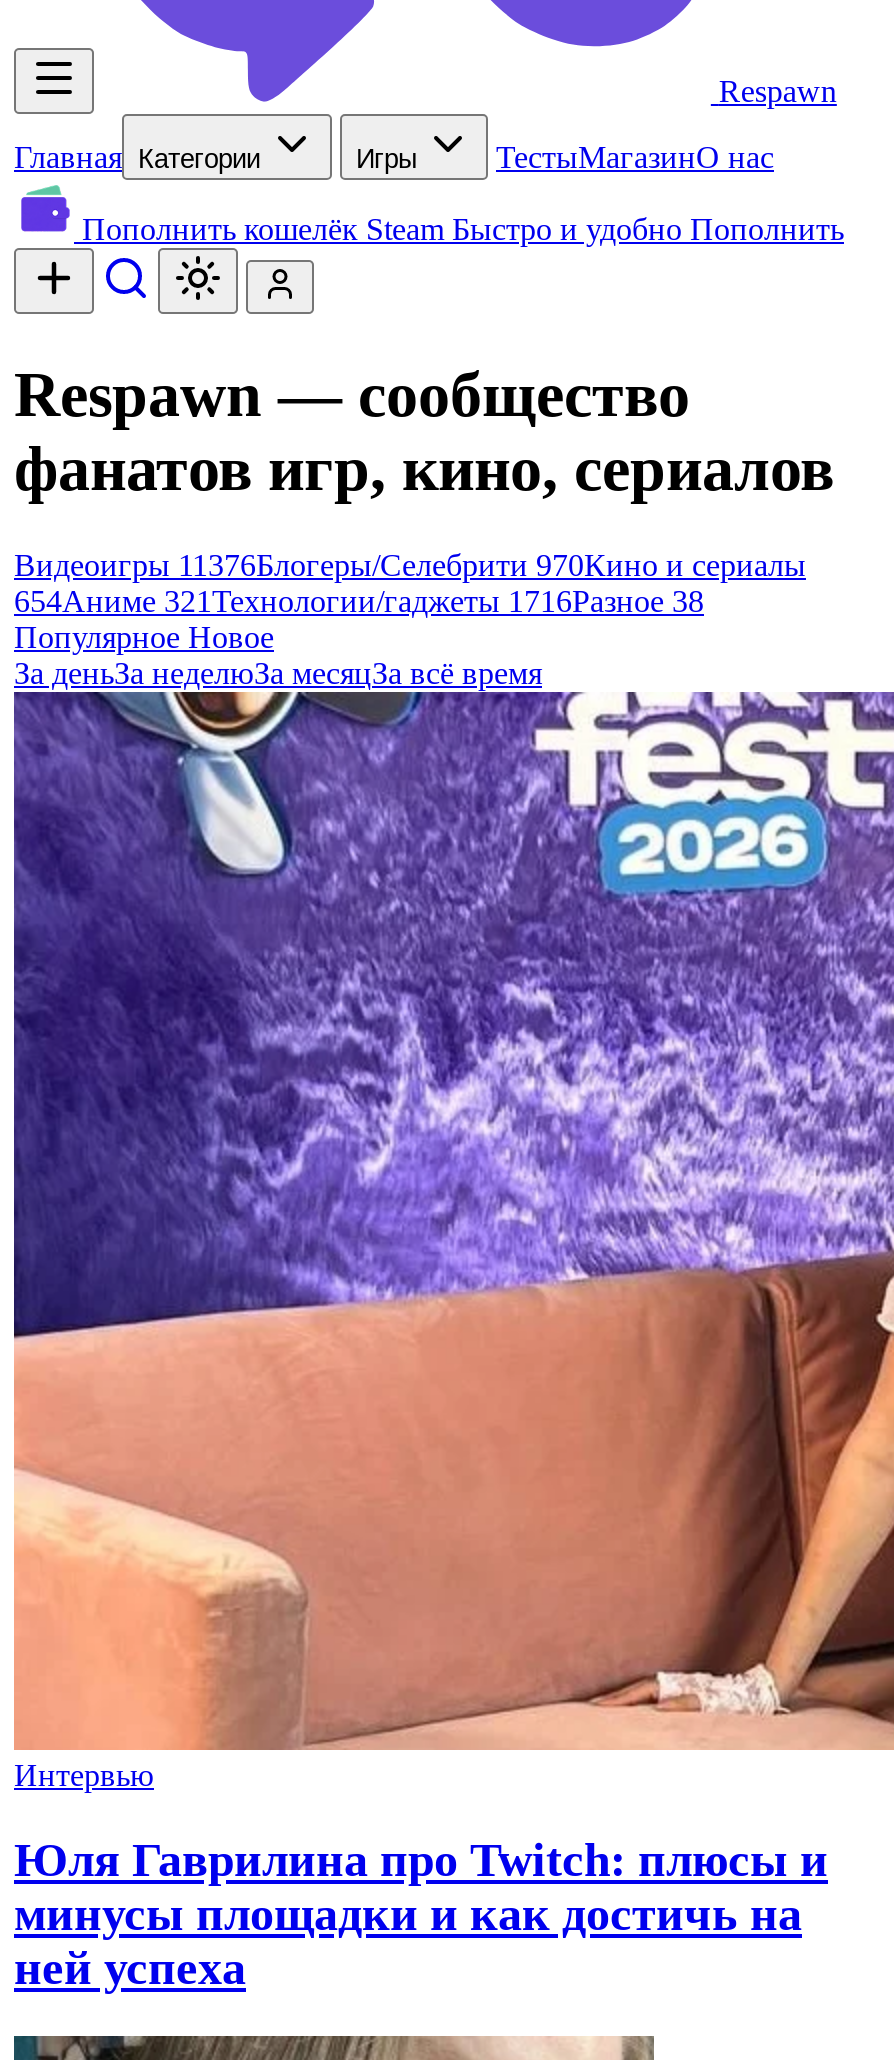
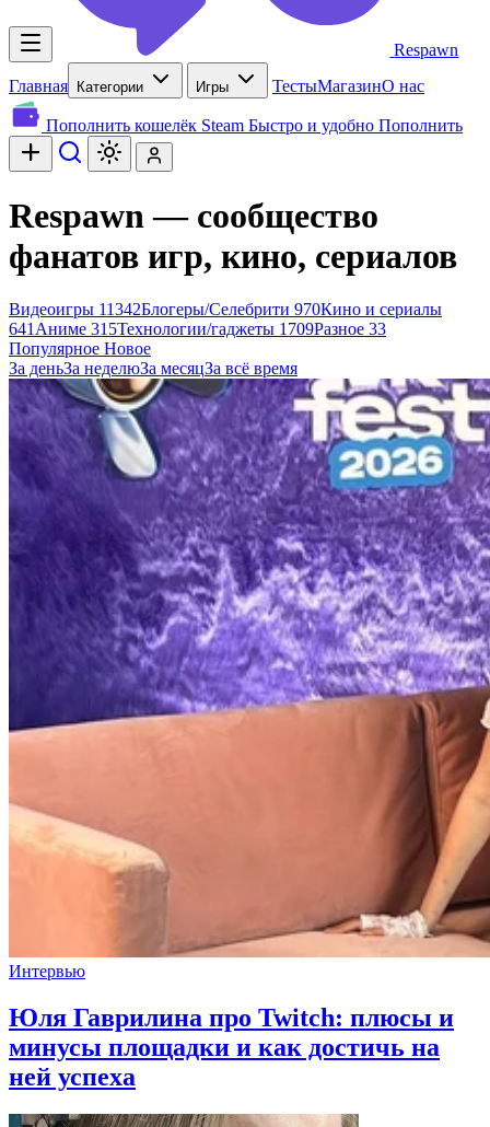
- Видеоигры 11376Блогеры/Селебрити 970Кино и сериалы
+ Видеоигры 11342Блогеры/Селебрити 970Кино и сериалы

- 654Аниме 321 Технологии/гаджеты 1716Разное 38
+ 641Аниме 315 Технологии/гаджеты 1709Разное 33
